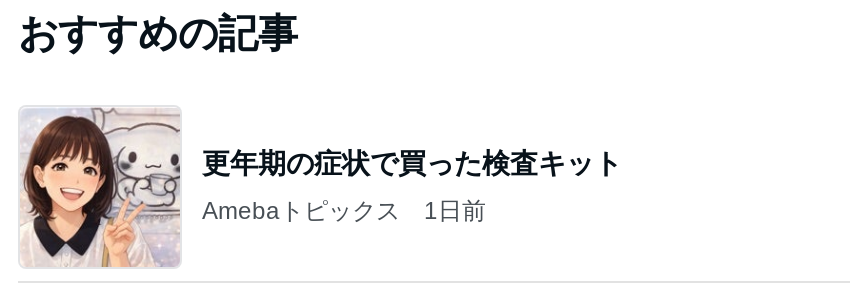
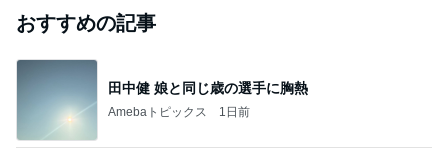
- [image]
- 更年期の症状で買った検査キット
+ [image]
+ 田中健 娘と同じ歳の選手に胸熱
